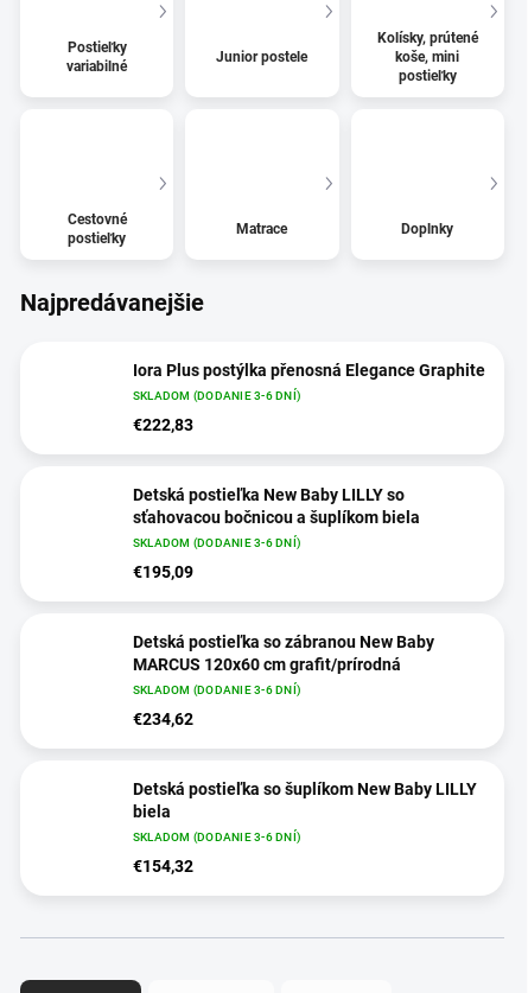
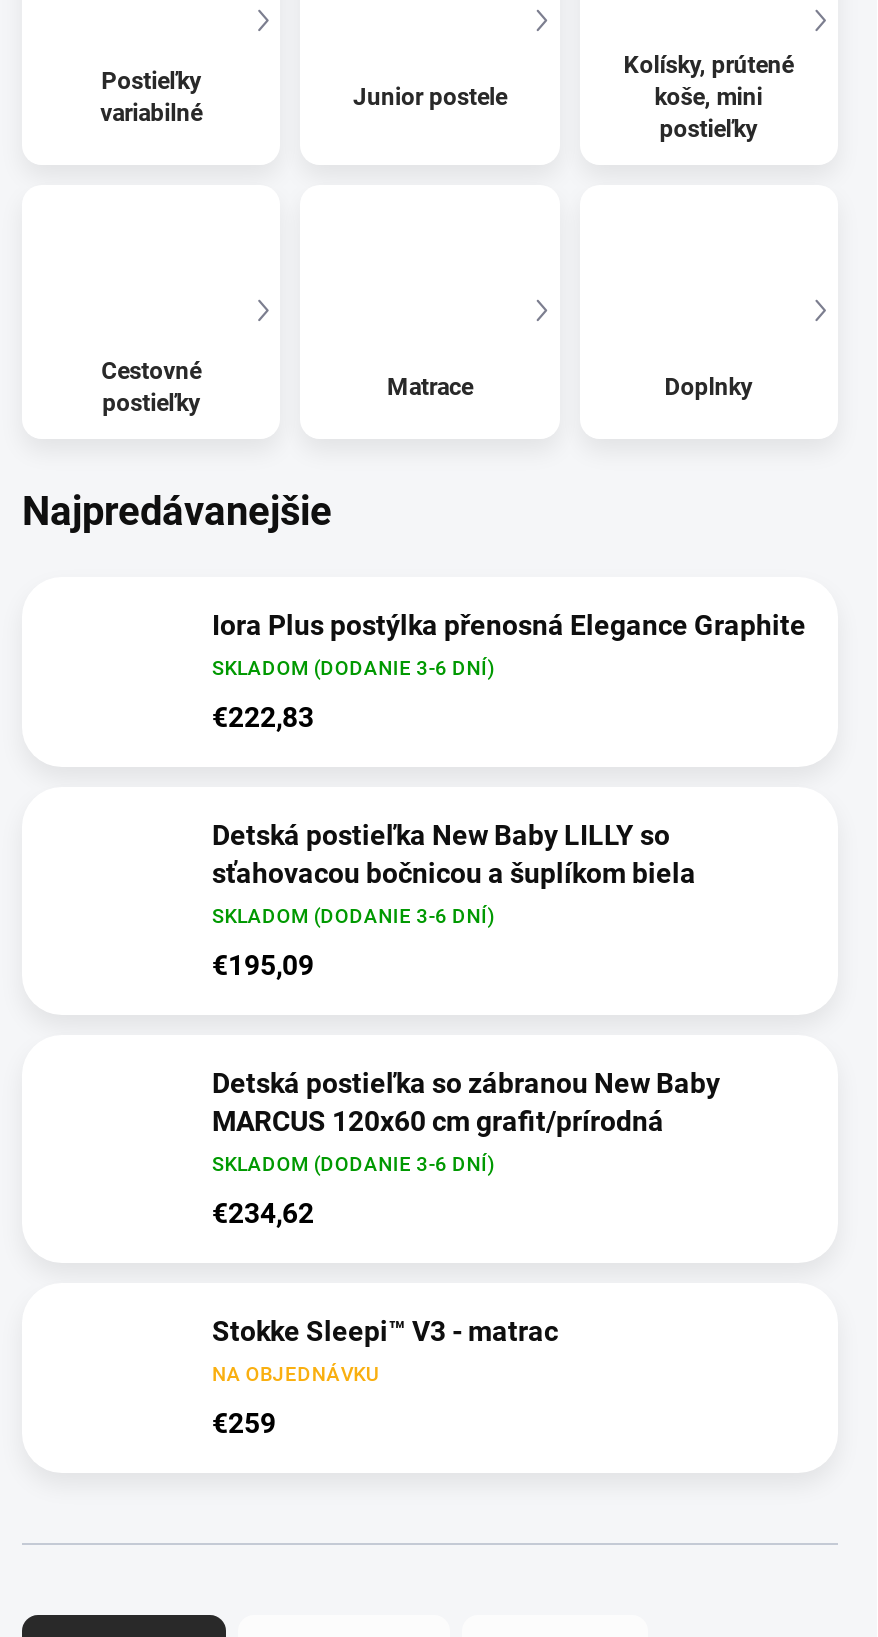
- Detská postieľka so šuplíkom New Baby LILLY
- biela
+ Stokke Sleepi™ V3 - matrac

- SKLADOM (DODANIE 3-6 DNÍ)
+ NA OBJEDNÁVKU

- €154,32
+ €259
